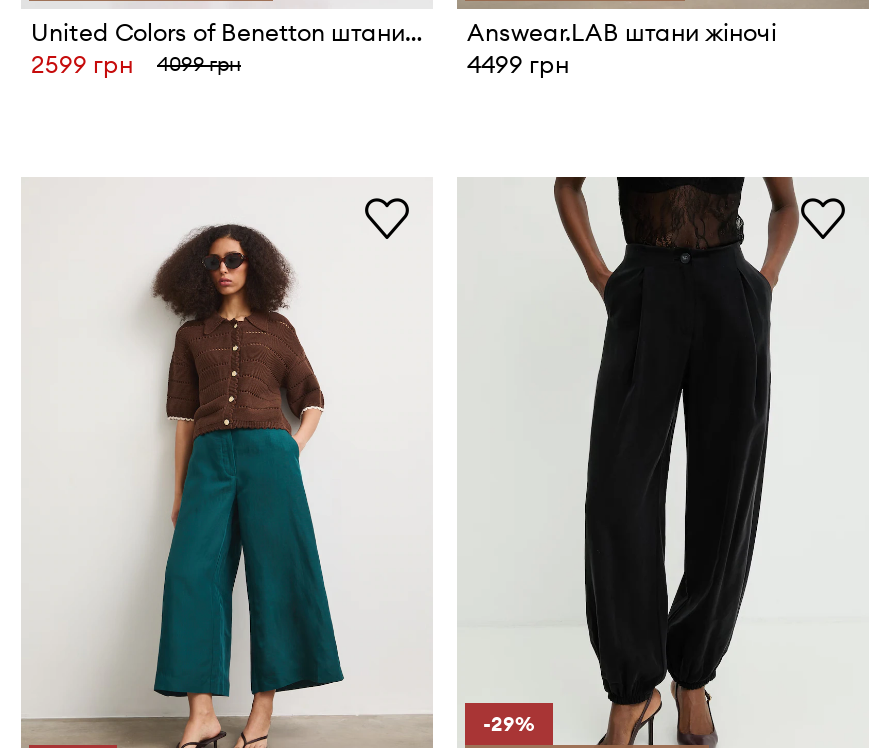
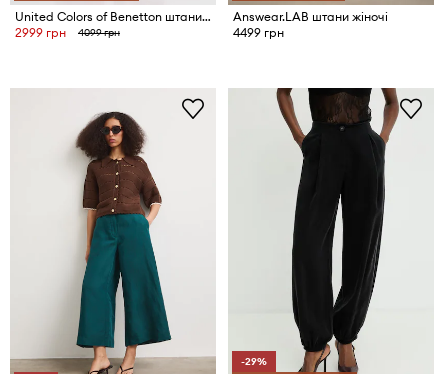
- 2599 грн
+ 2999 грн
